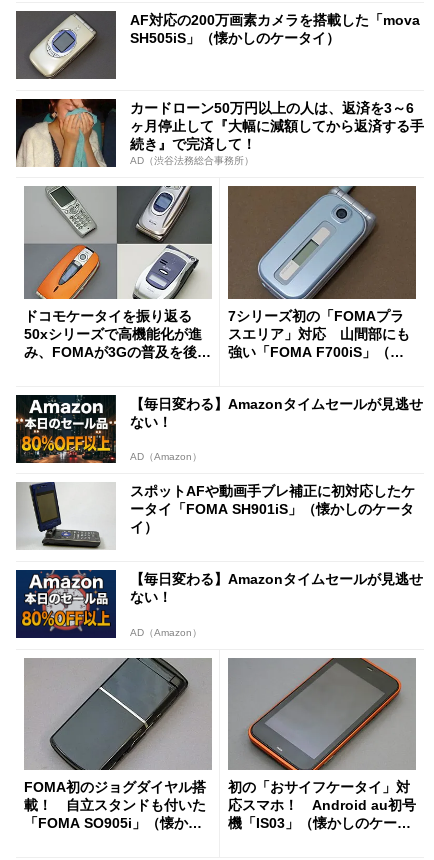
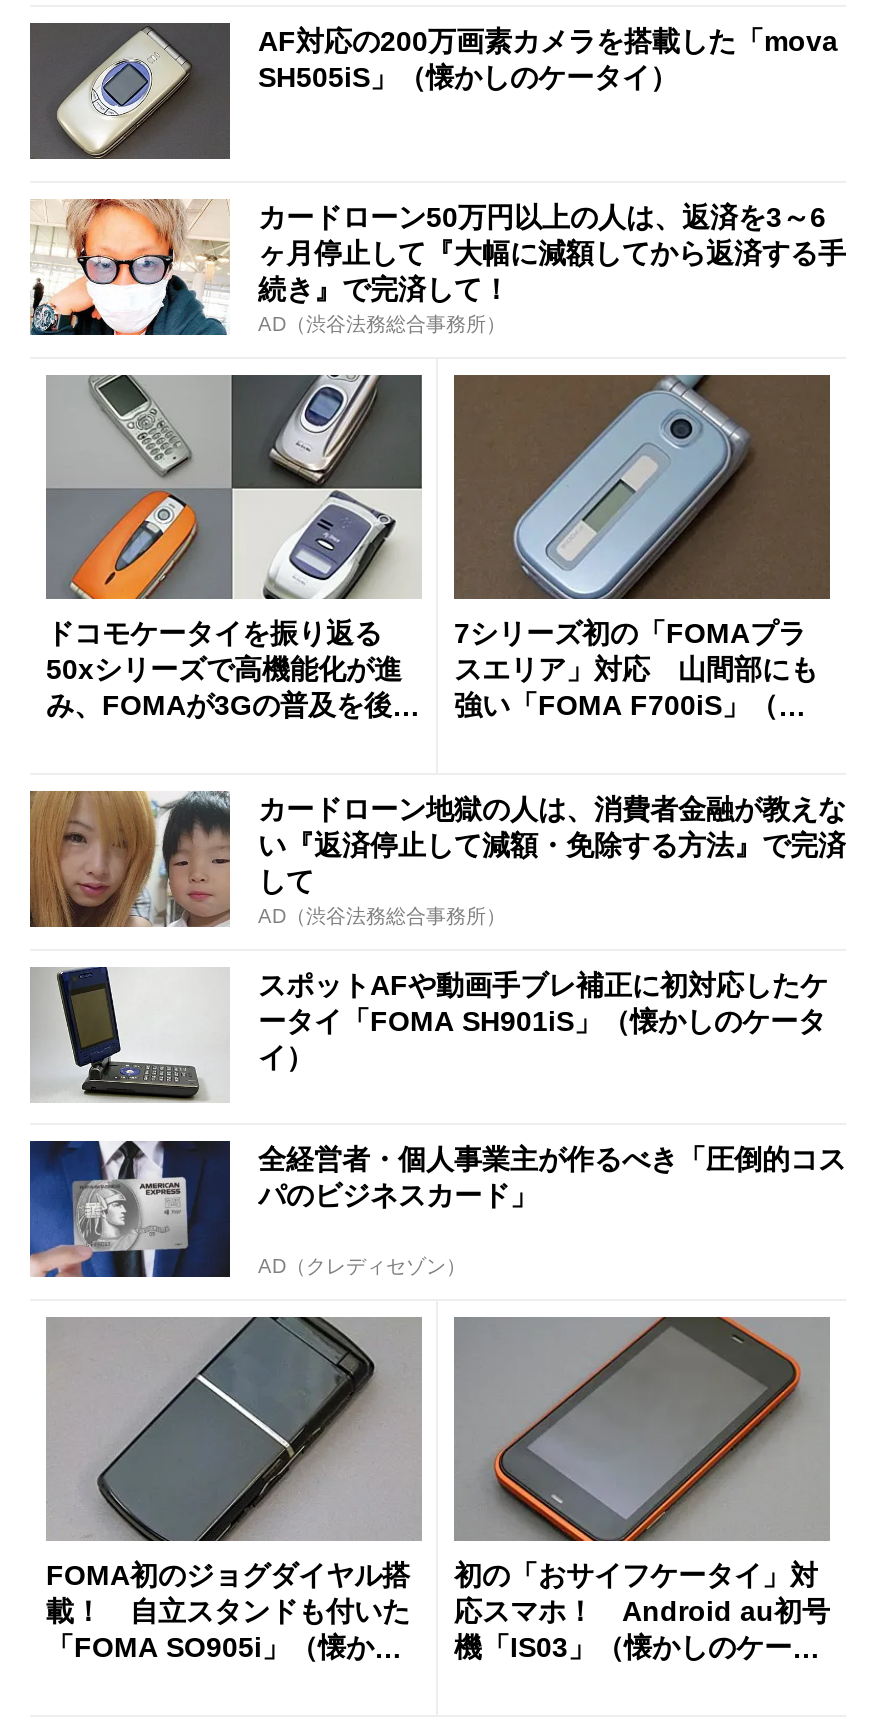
- [image]
+ [image]

- [image]
- 【毎日変わる】Amazonタイムセールが見逃せ
- ない！
- AD（Amazon）
+ [image]
+ カードローン地獄の人は、消費者金融が教えな
+ い『返済停止して減額・免除する方法』で完済
+ して
+ AD（渋谷法務総合事務所）

- [image]
- 【毎日変わる】Amazonタイムセールが見逃せ
- ない！
+ [image]
+ 全経営者・個人事業主が作るべき「圧倒的コス
+ パのビジネスカード」

- AD（Amazon）
+ AD（クレディセゾン）
